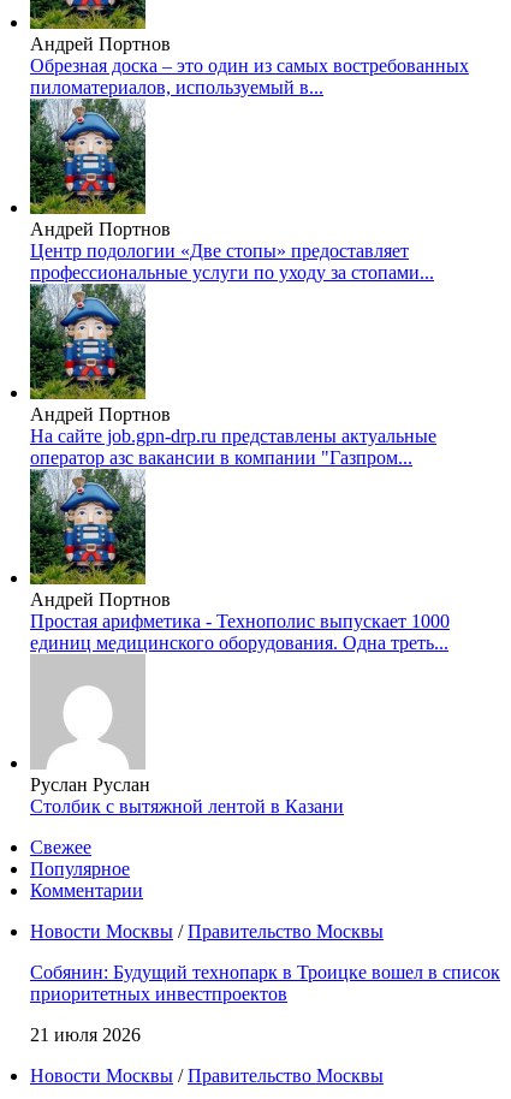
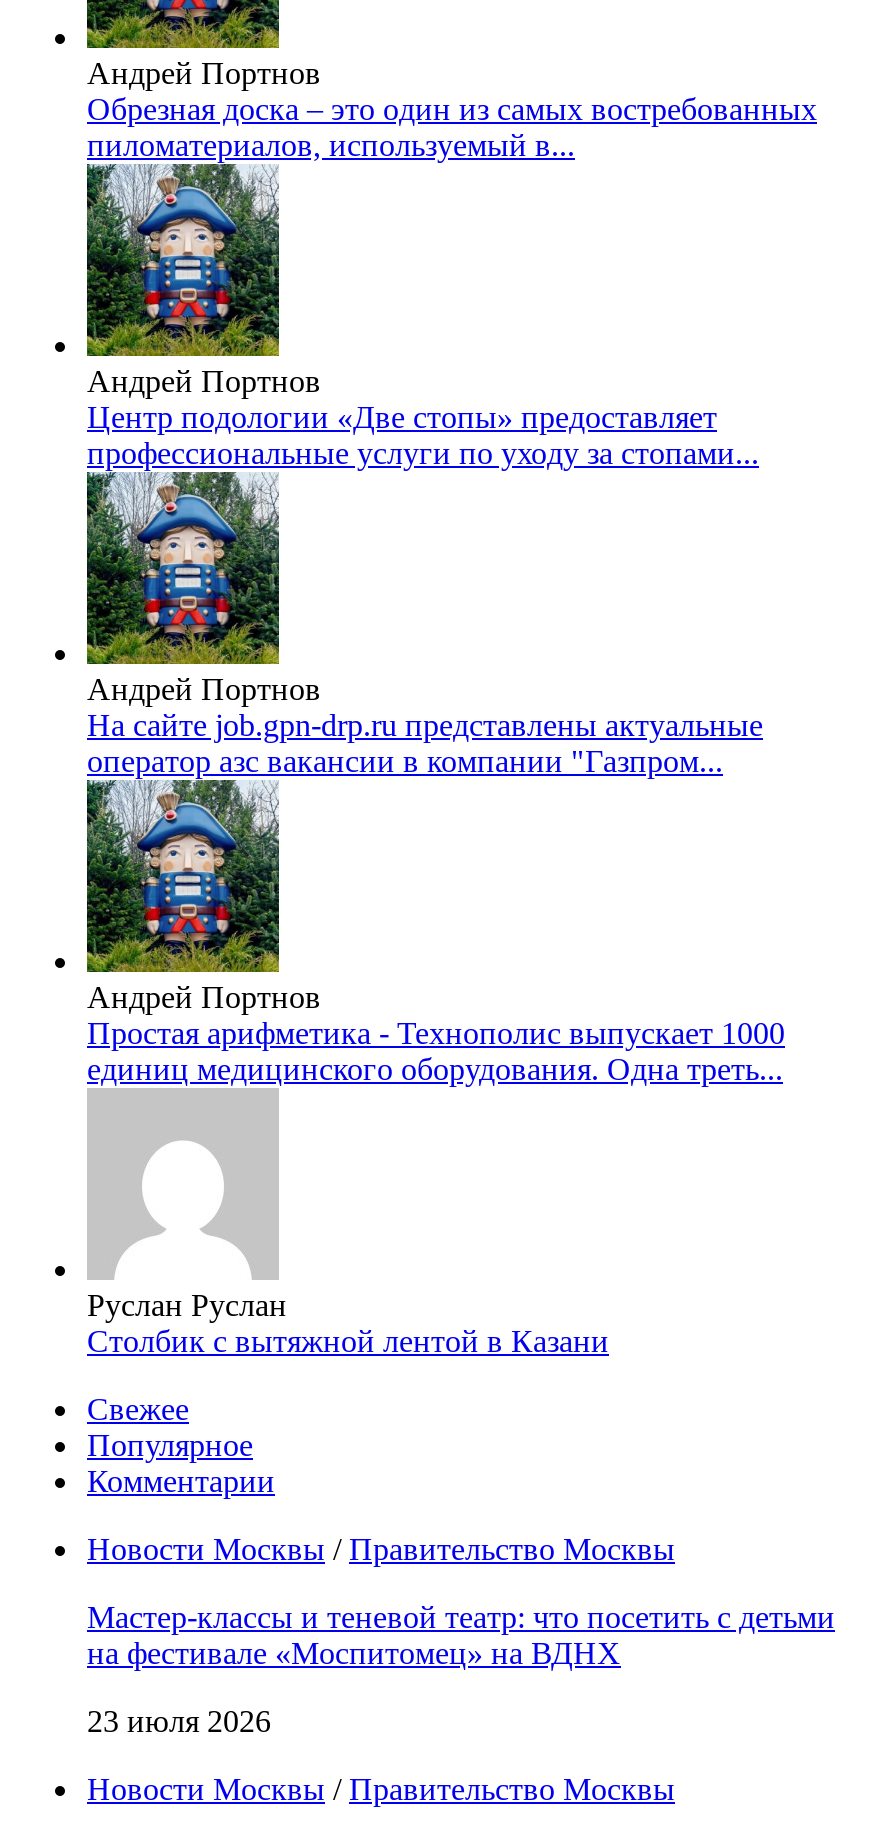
- Собянин: Будущий технопарк в Троицке вошел в список
- приоритетных инвестпроектов
+ Мастер-классы и теневой театр: что посетить с детьми
+ на фестивале «Моспитомец» на ВДНХ

- 21 июля 2026
+ 23 июля 2026
